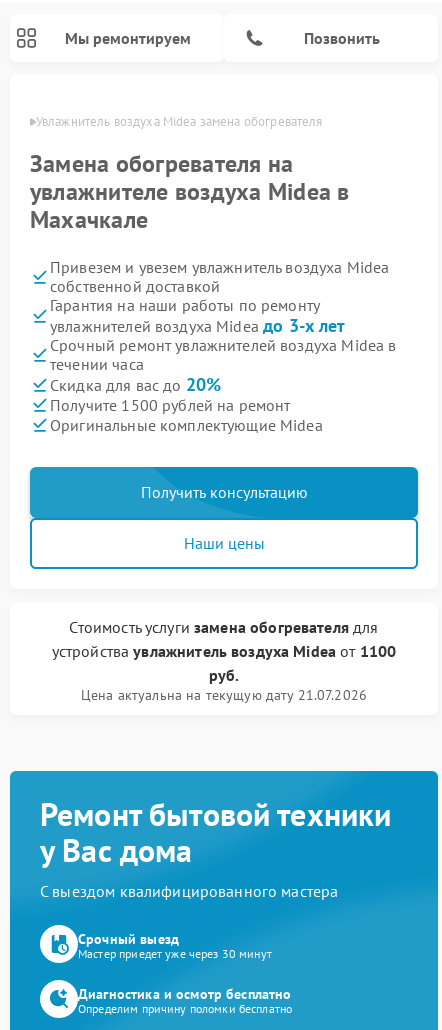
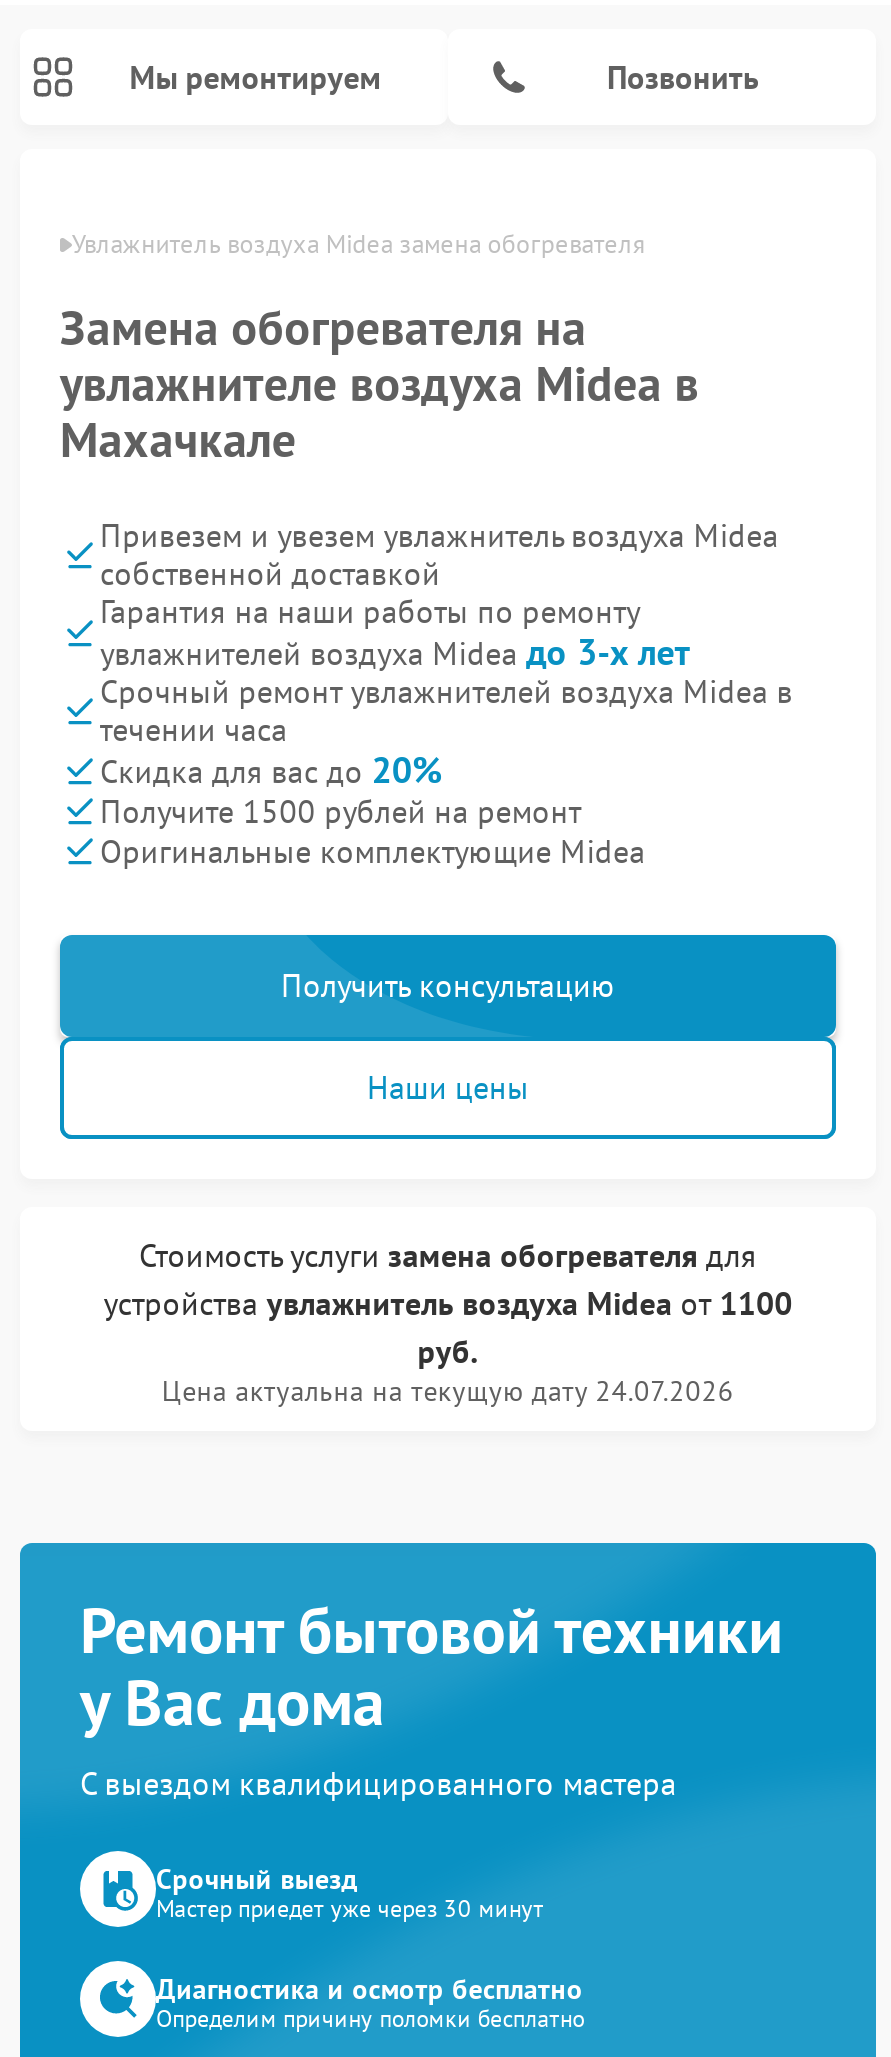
- Цена актуальна на текущую дату 21.07.2026
+ Цена актуальна на текущую дату 24.07.2026
